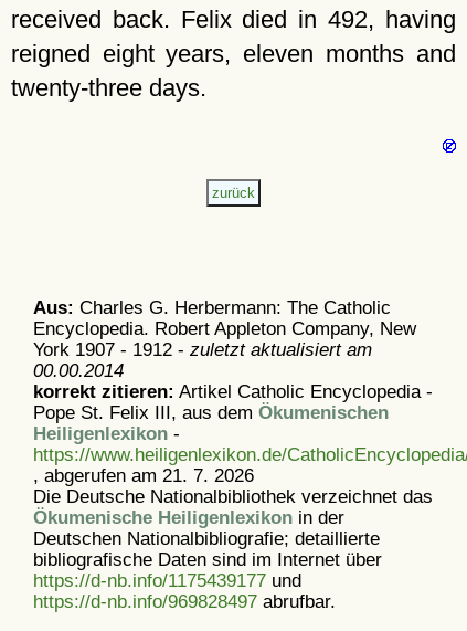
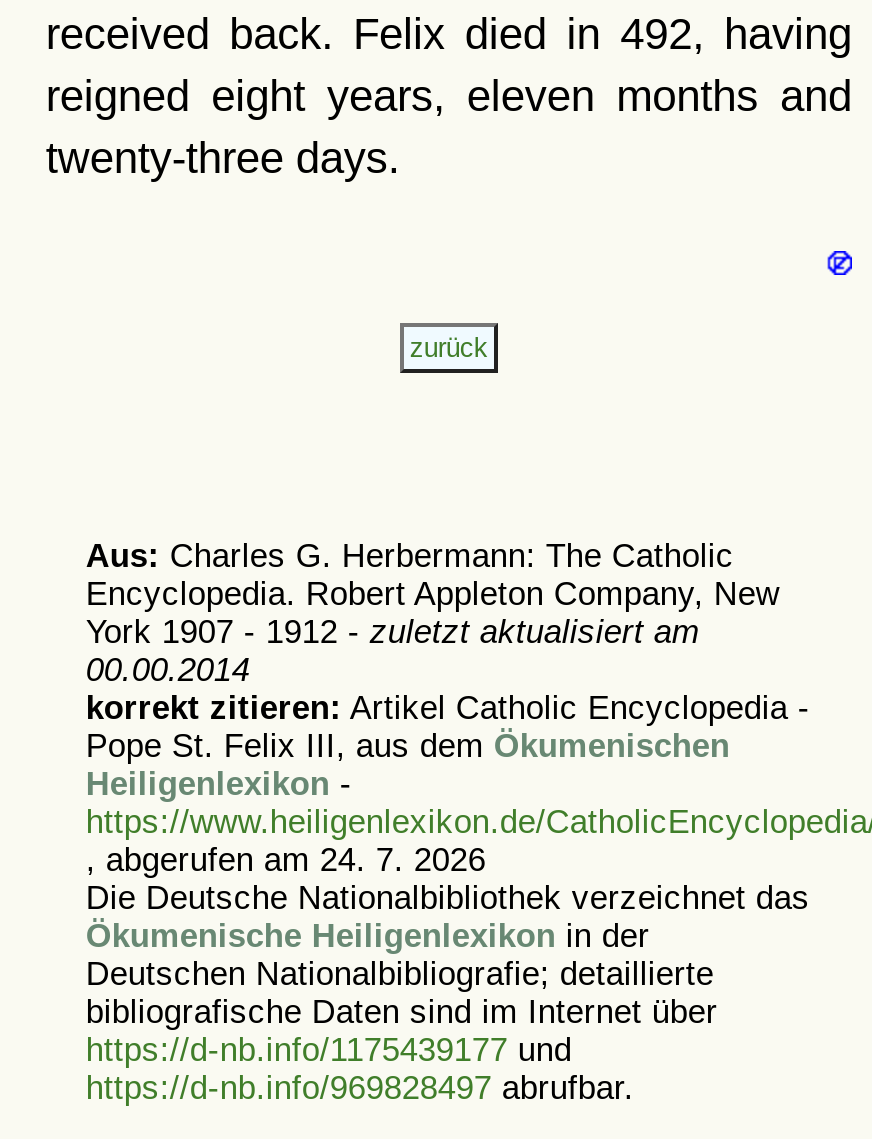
- , abgerufen am 21. 7. 2026
+ , abgerufen am 24. 7. 2026
